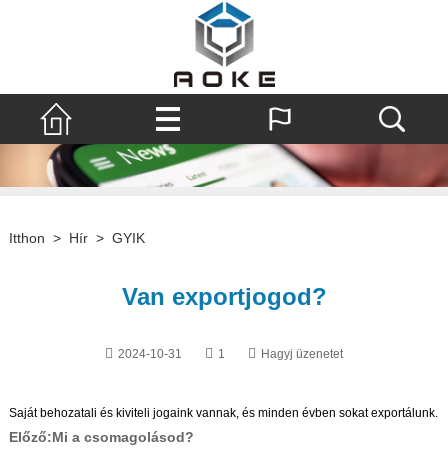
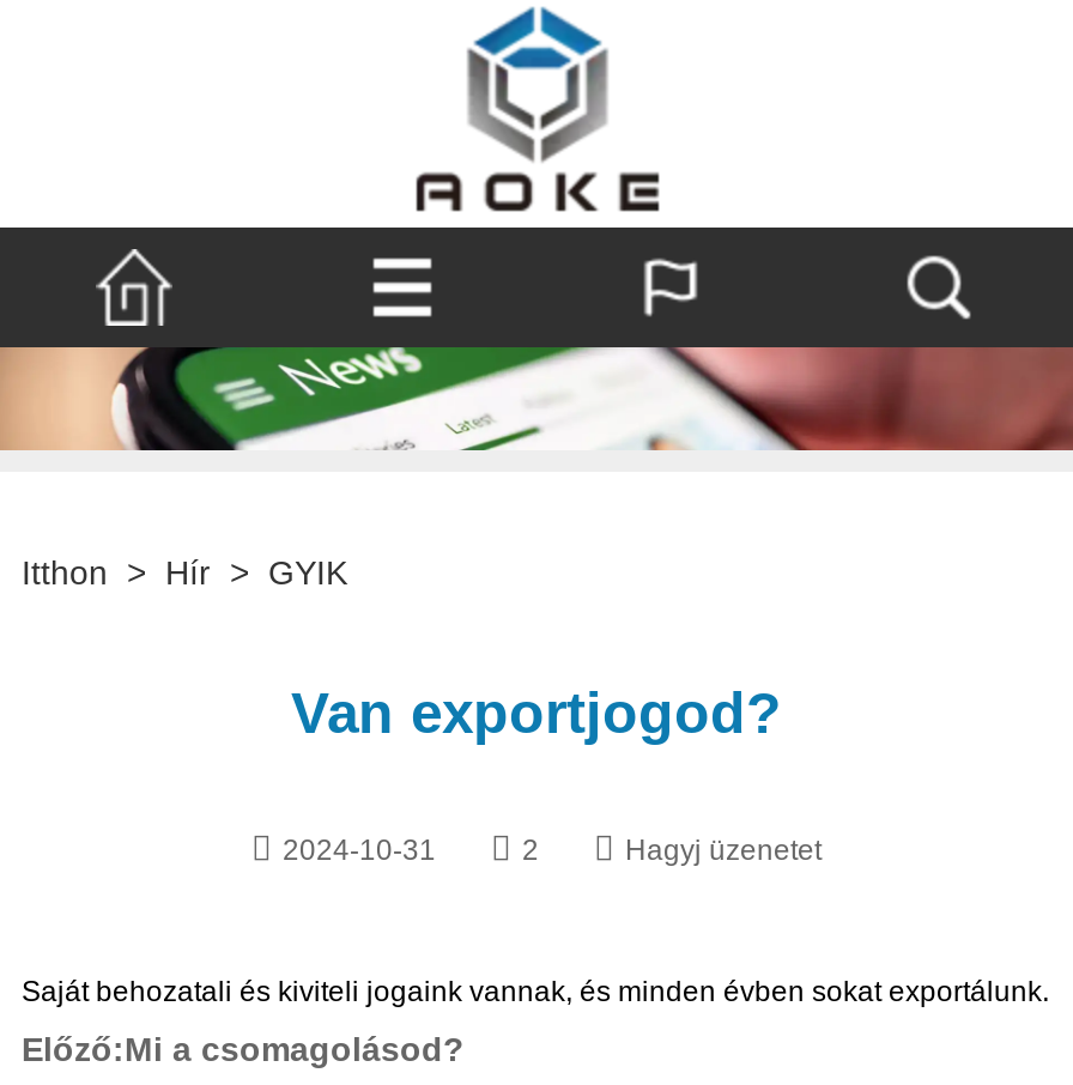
- 1
+ 2
